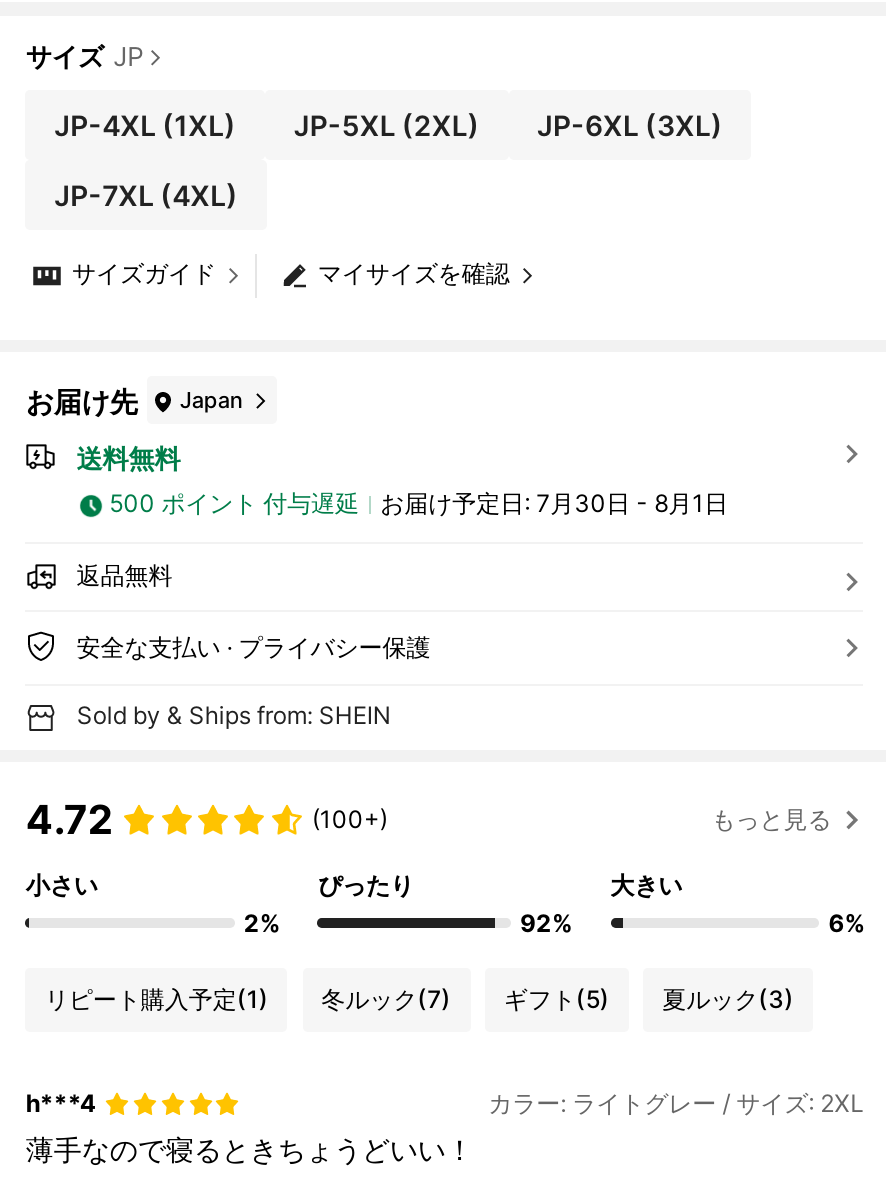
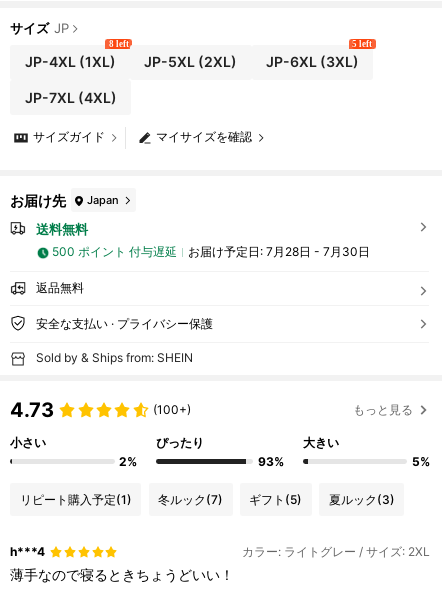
+ 8 left

+ 5 left

- お届け予定日: 7月30日 - 8月1日
+ お届け予定日: 7月28日 - 7月30日

- 4.72
+ 4.73

- 92%
+ 93%

- 6%
+ 5%
